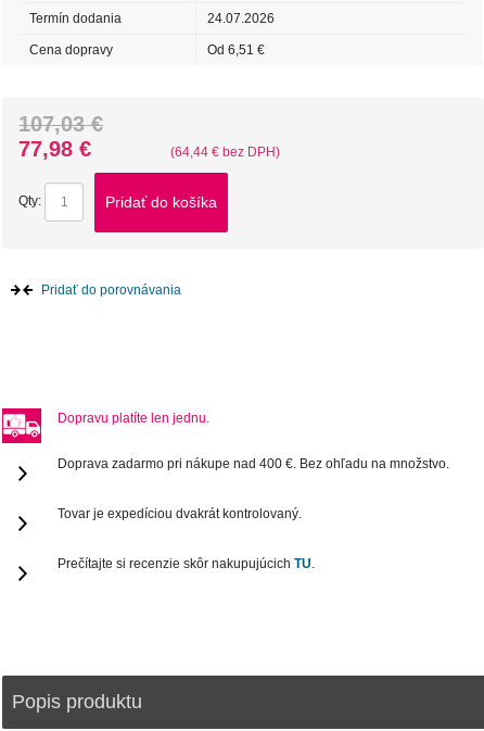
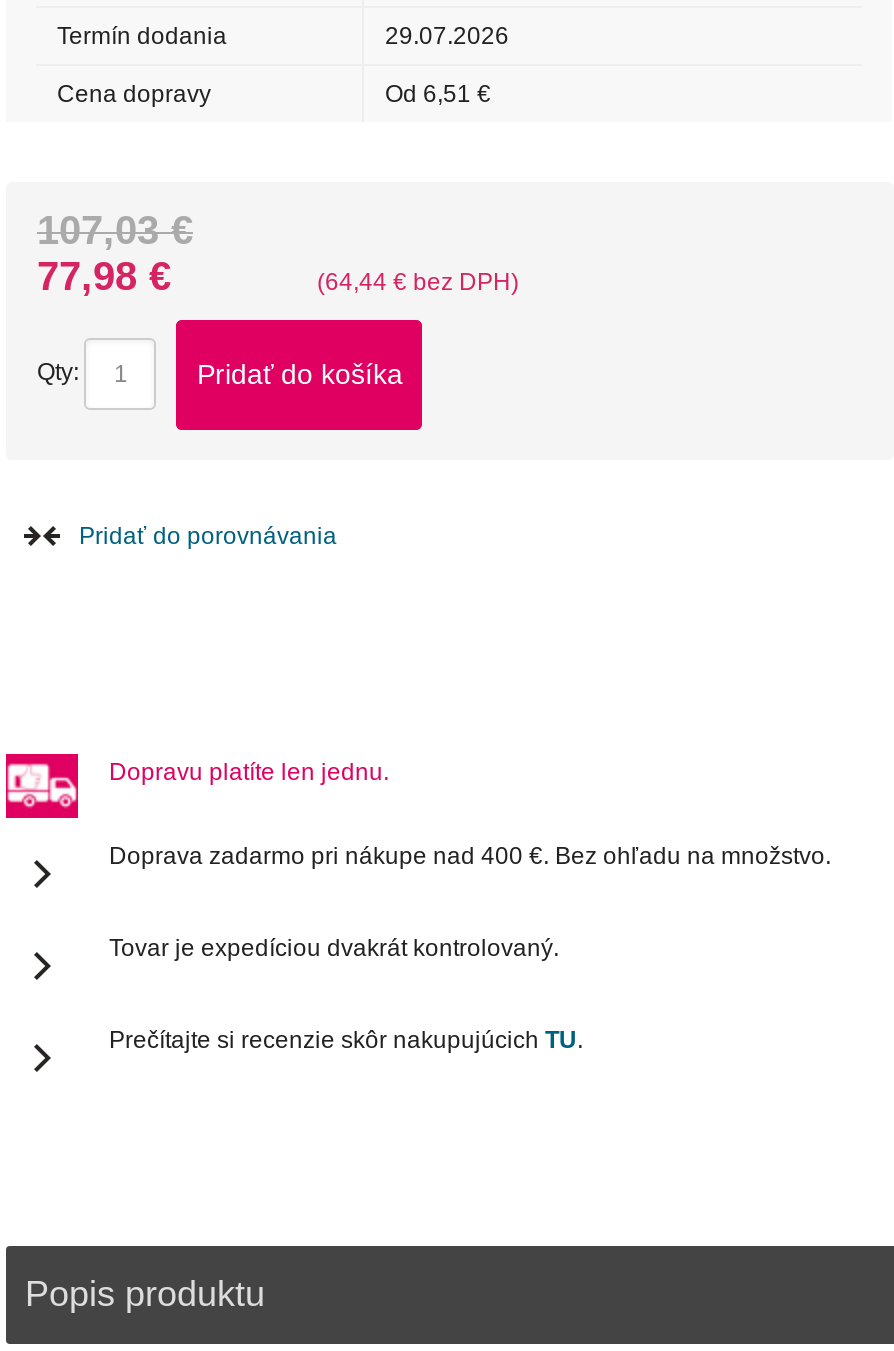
- 24.07.2026
+ 29.07.2026
